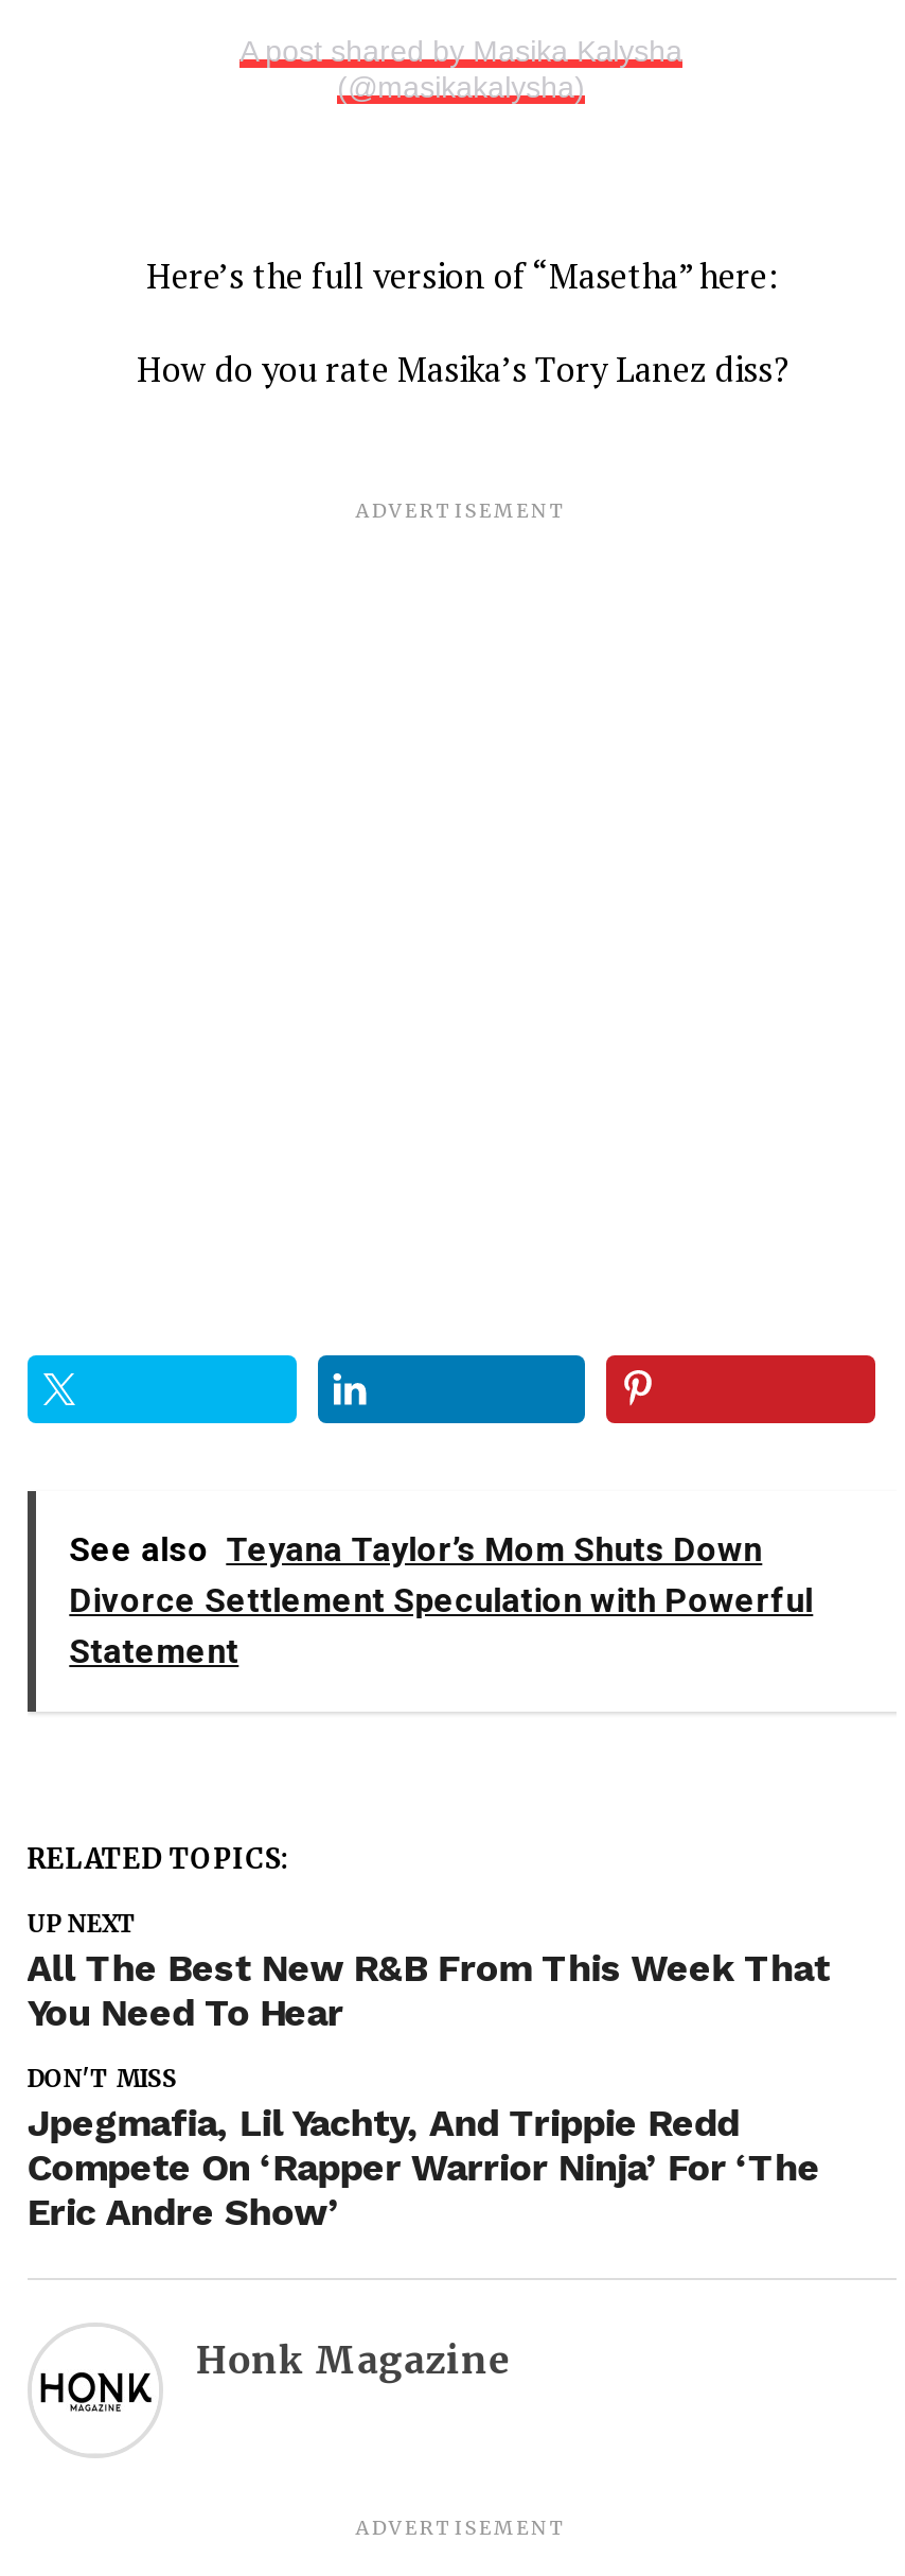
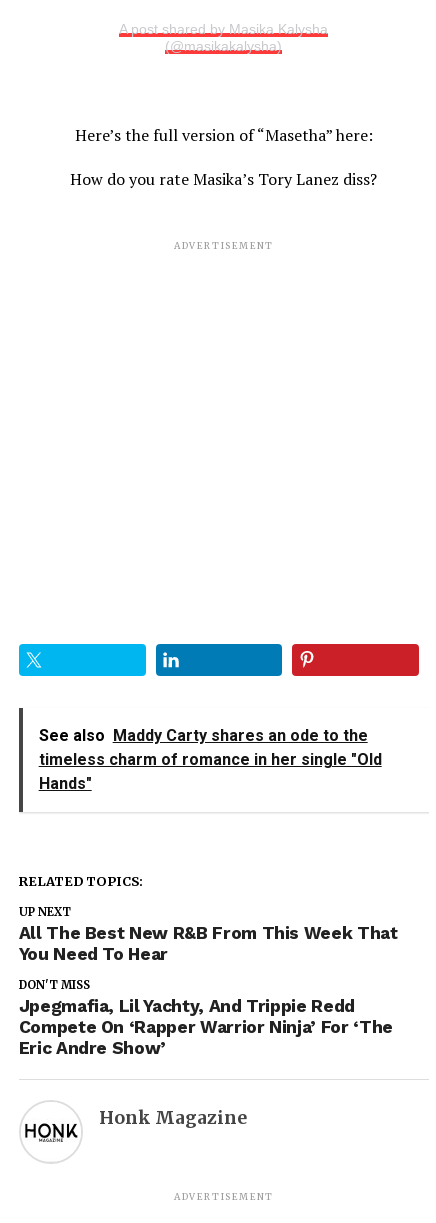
- See also Teyana Taylor’s Mom Shuts Down
- Divorce Settlement Speculation with Powerful
- Statement
+ See also Maddy Carty shares an ode to the
+ timeless charm of romance in her single "Old
+ Hands"
